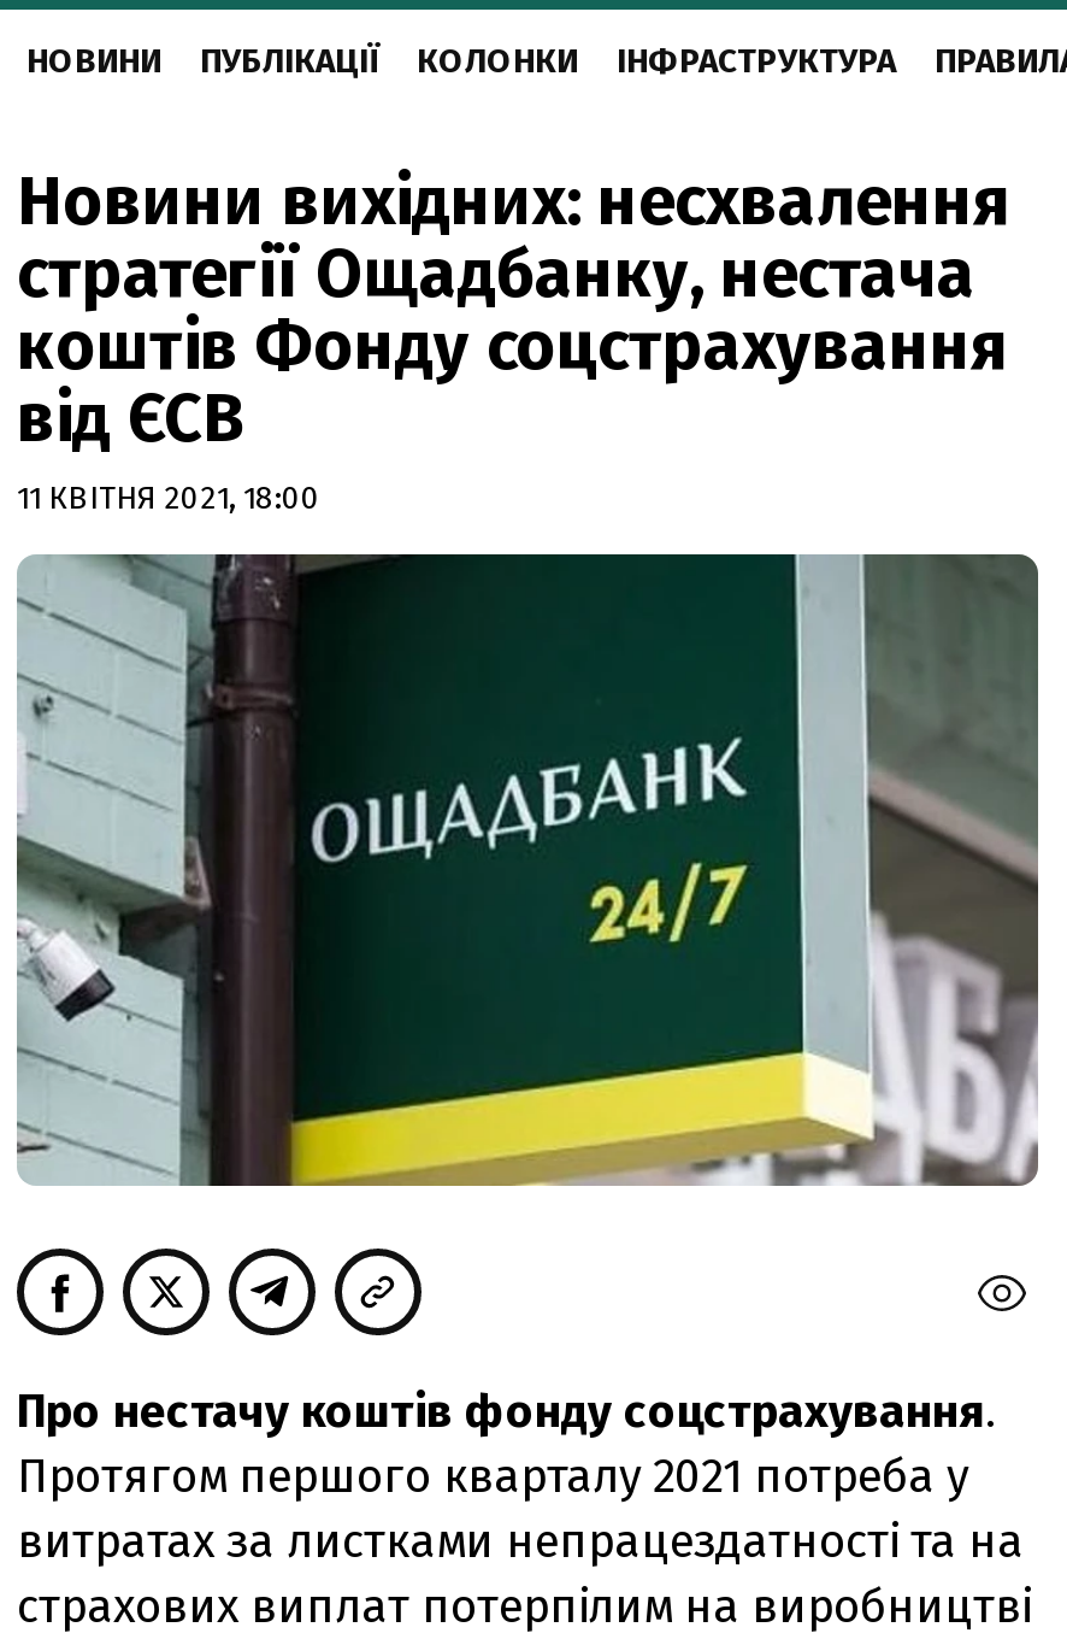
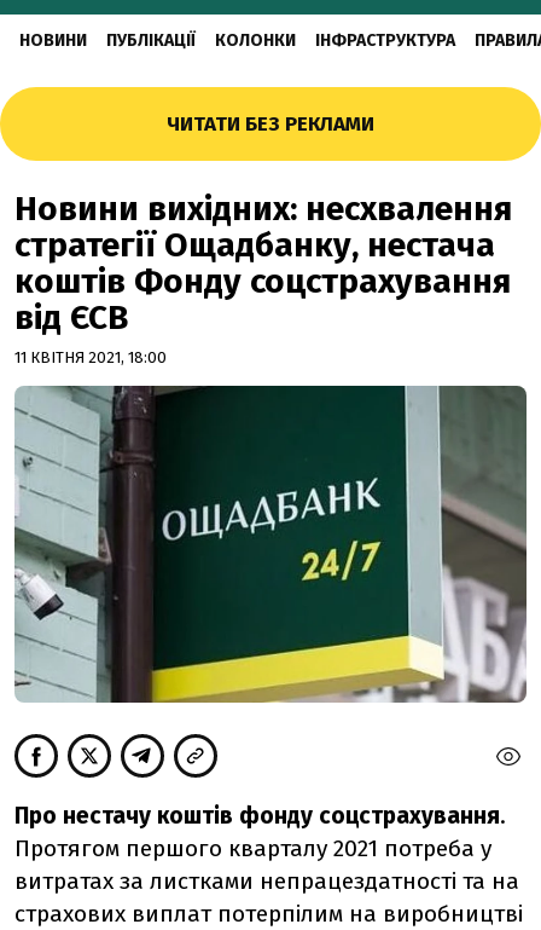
+ ЧИТАТИ БЕЗ РЕКЛАМИ
